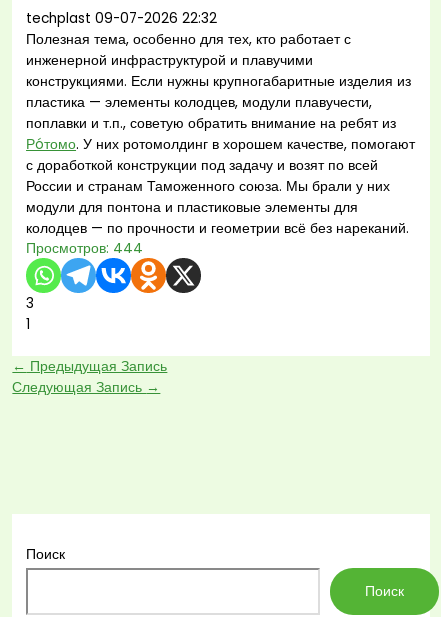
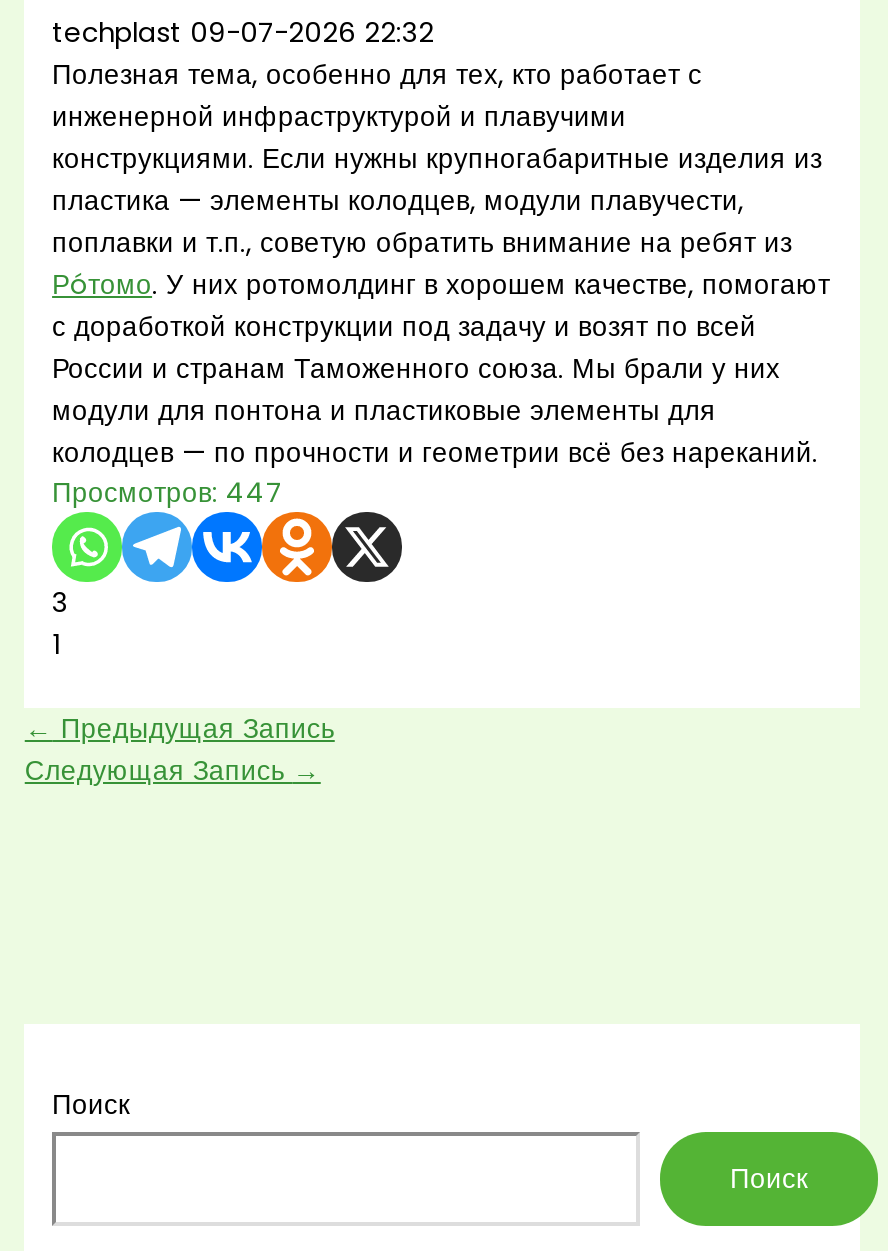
- Просмотров: 444
+ Просмотров: 447
